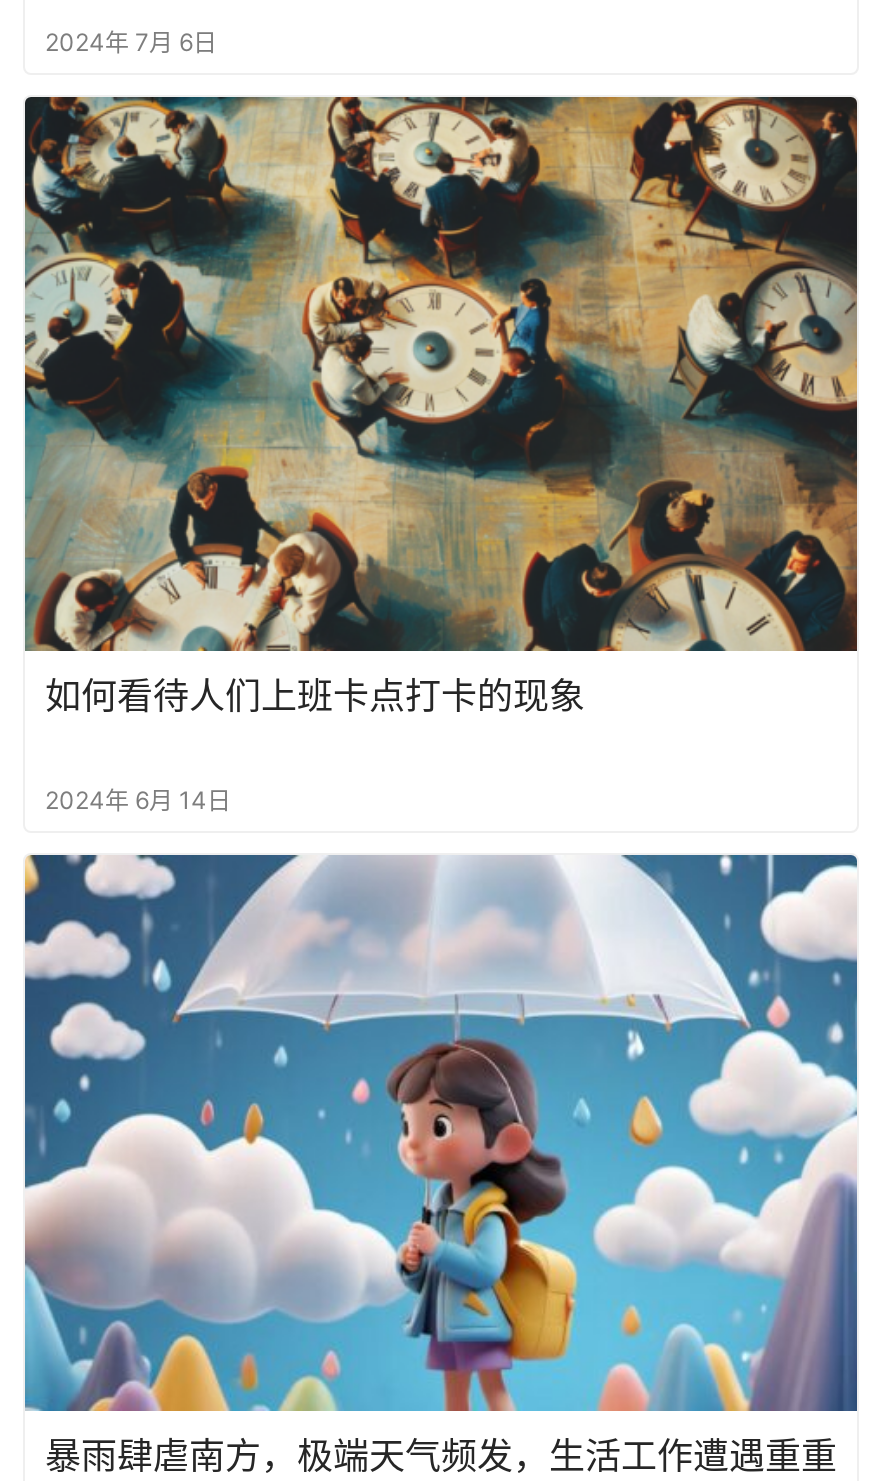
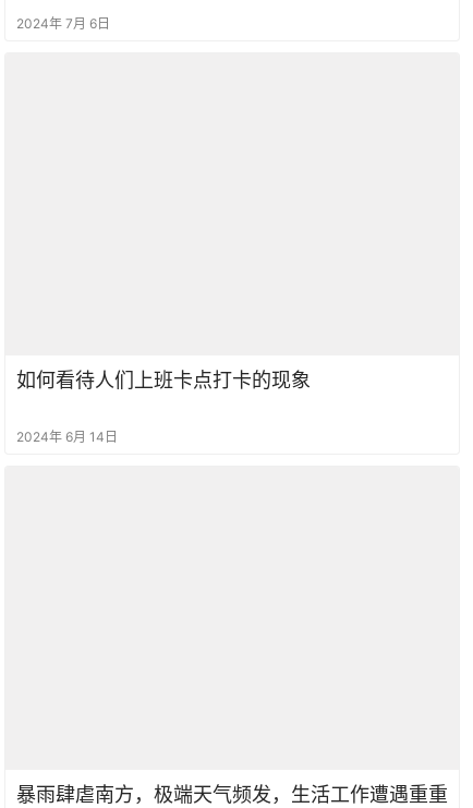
- [image]

- [image]
